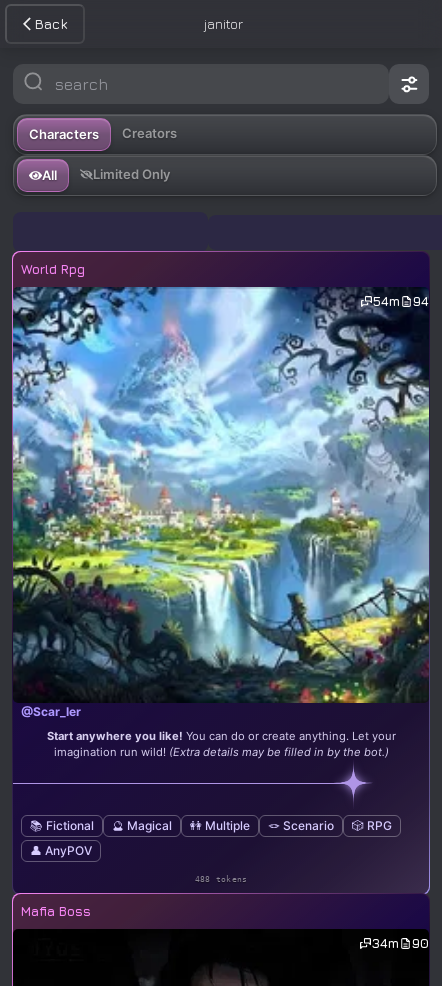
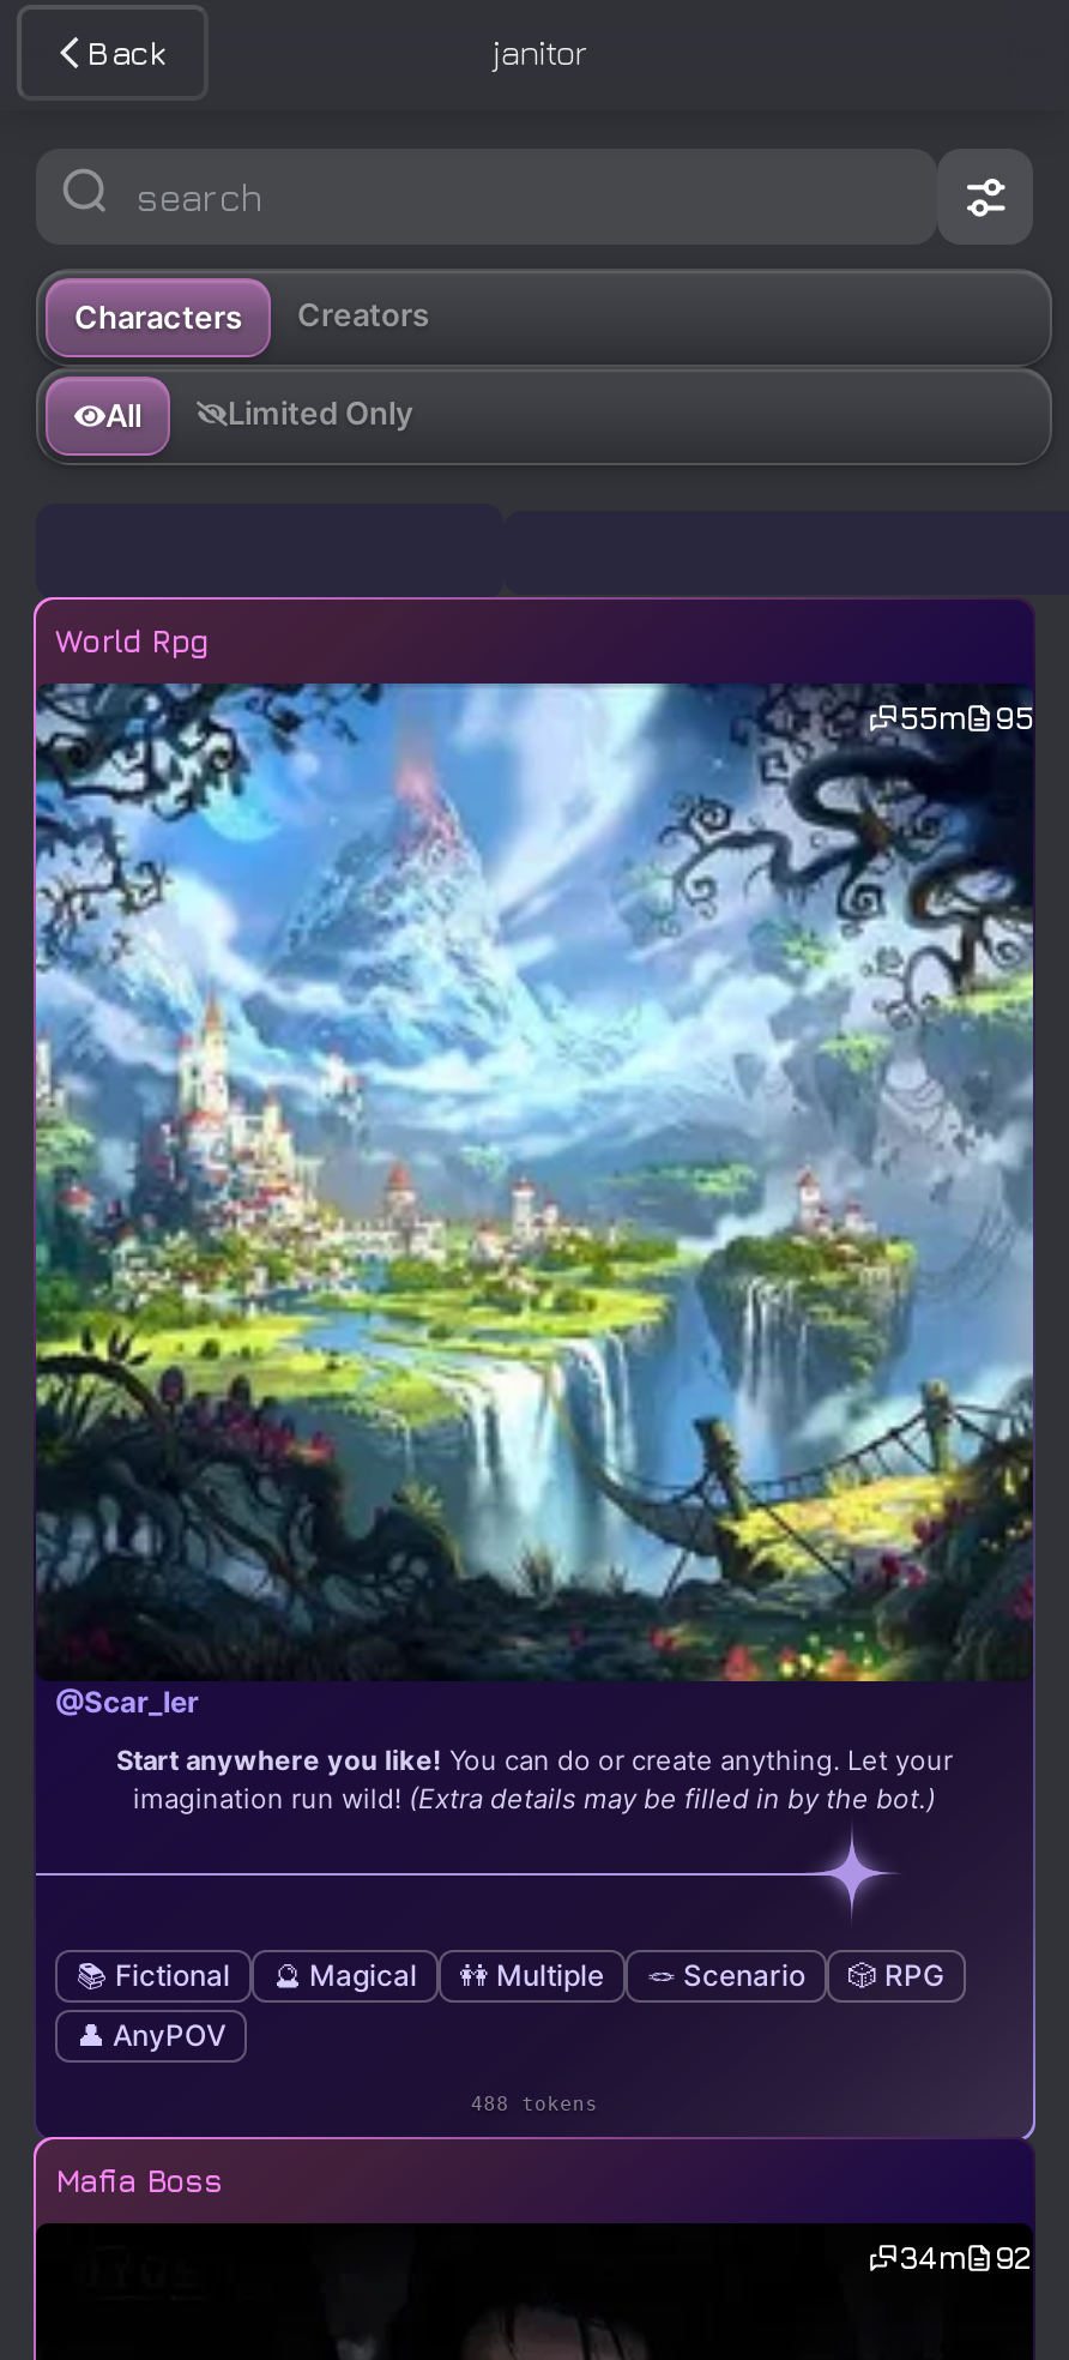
- 54m
- 94
+ 55m
+ 95

- 34m 90
+ 34m 92
